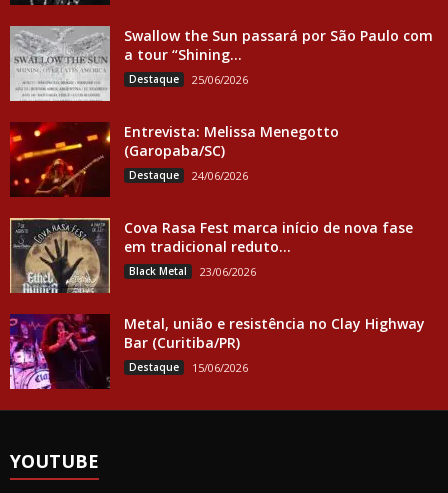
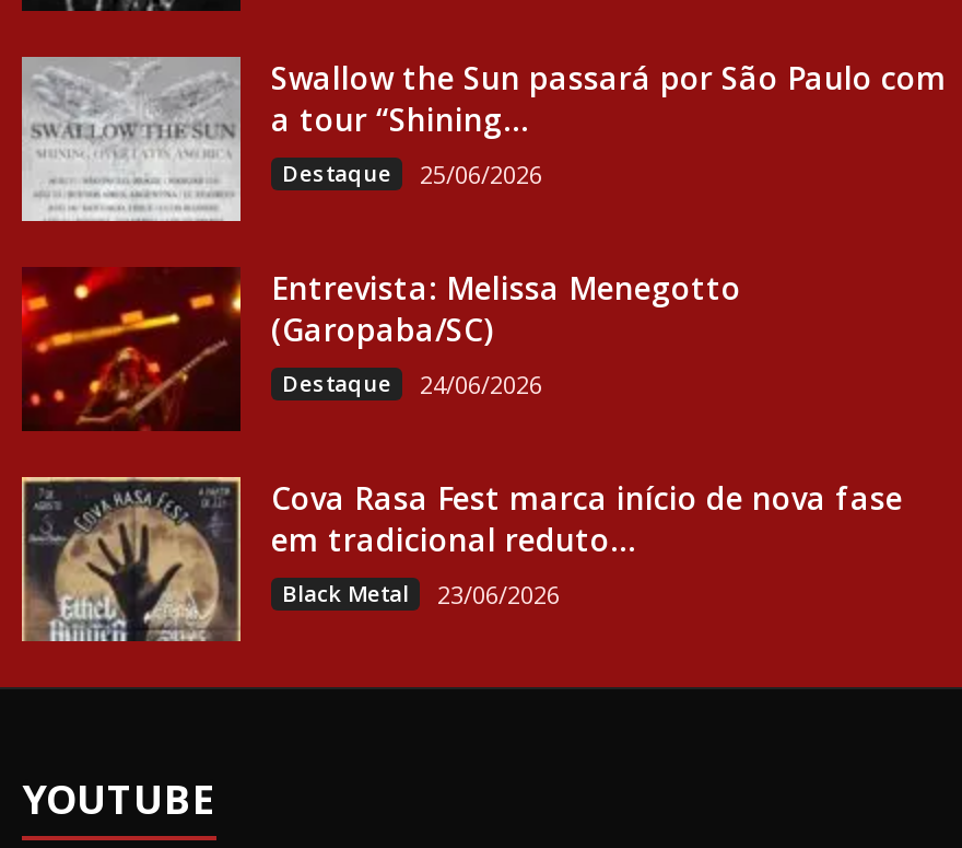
- [image]
- Metal, união e resistência no Clay Highway
- Bar (Curitiba/PR)
- Destaque
- 15/06/2026
